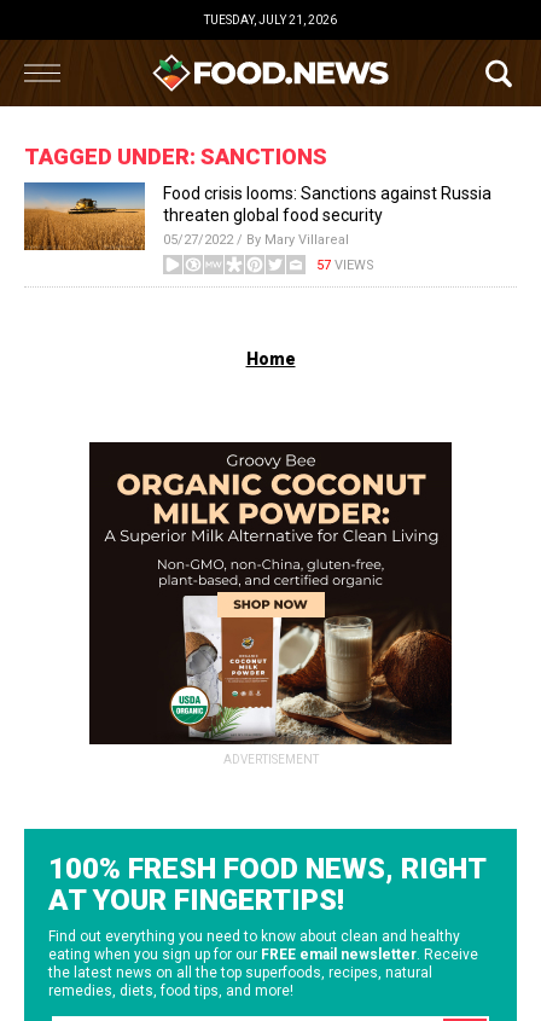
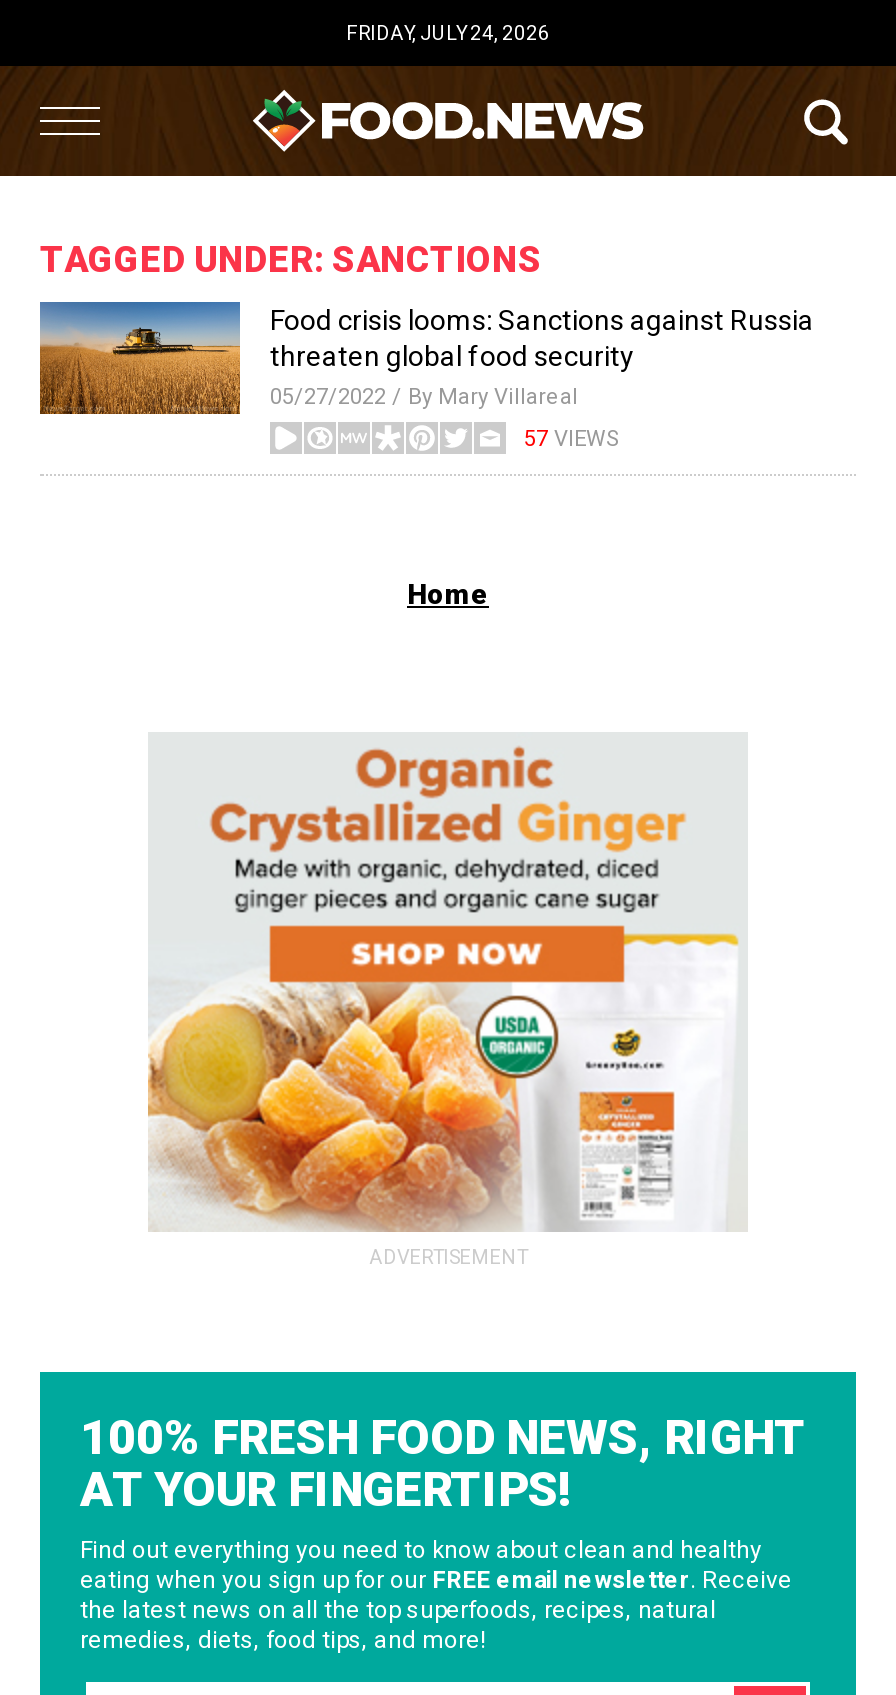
- TUESDAY, JULY 21, 2026
+ FRIDAY, JULY 24, 2026

- [image]
+ [image]
